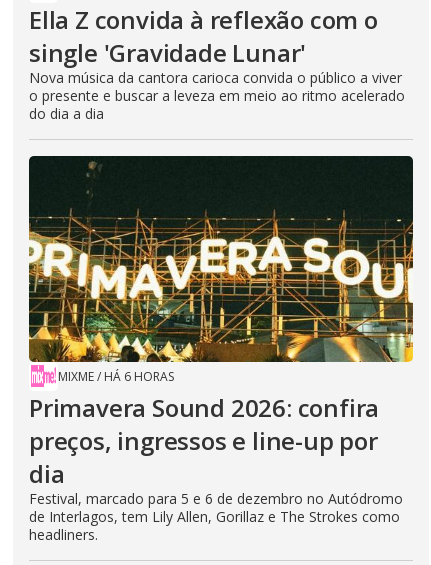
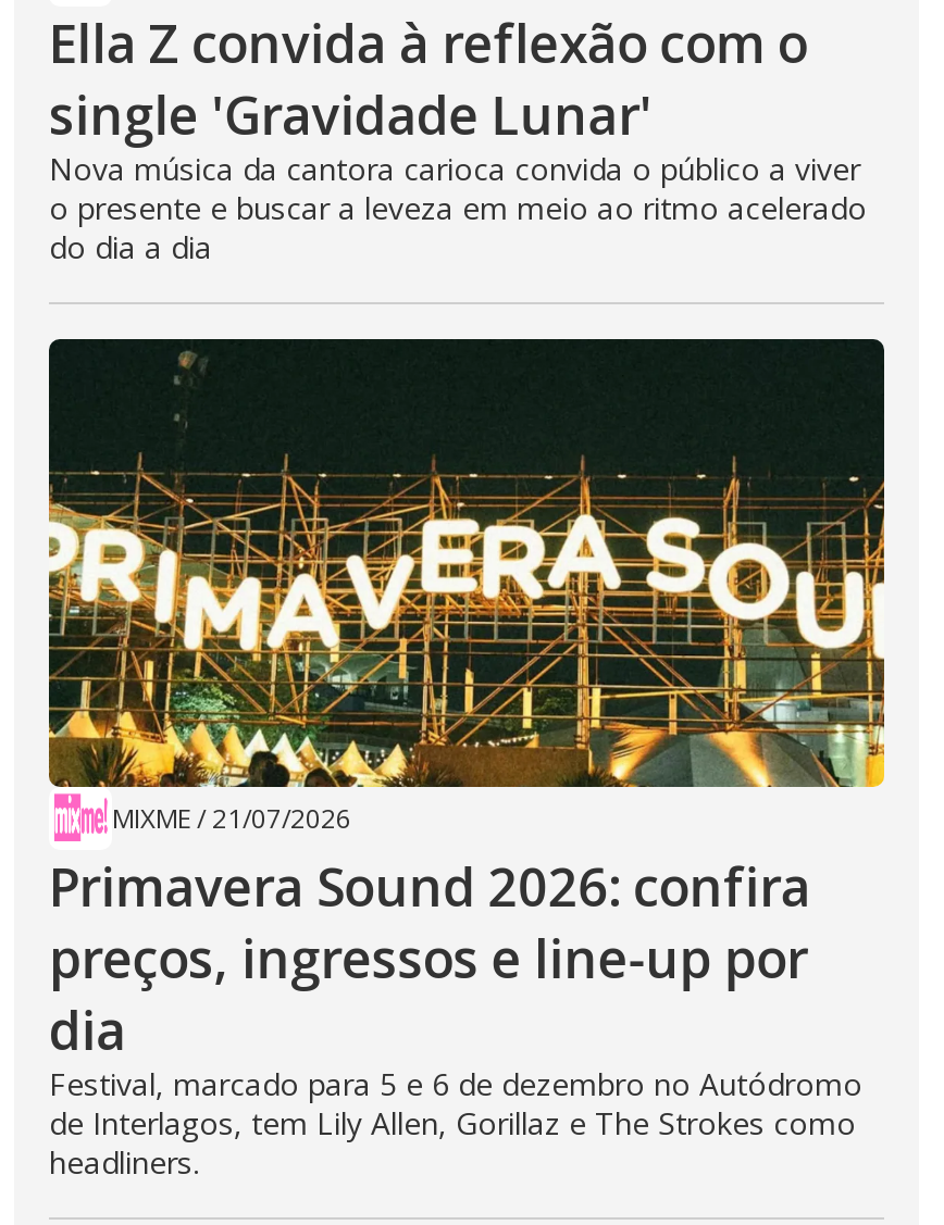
- MIXME / HÁ 6 HORAS
+ MIXME / 21/07/2026
